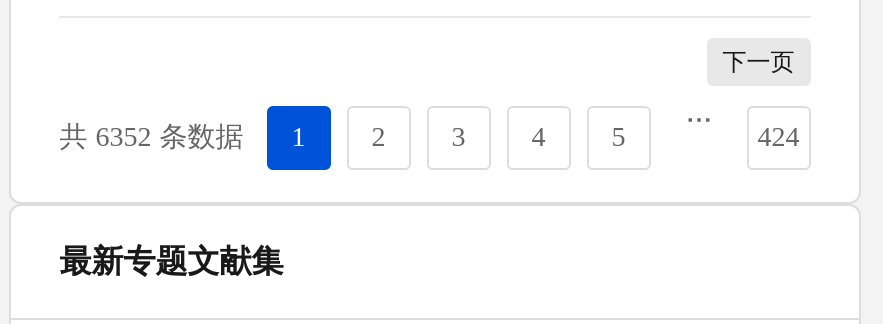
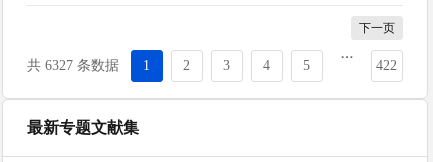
- 共 6352 条数据 1
+ 共 6327 条数据 1

- 424
+ 422
